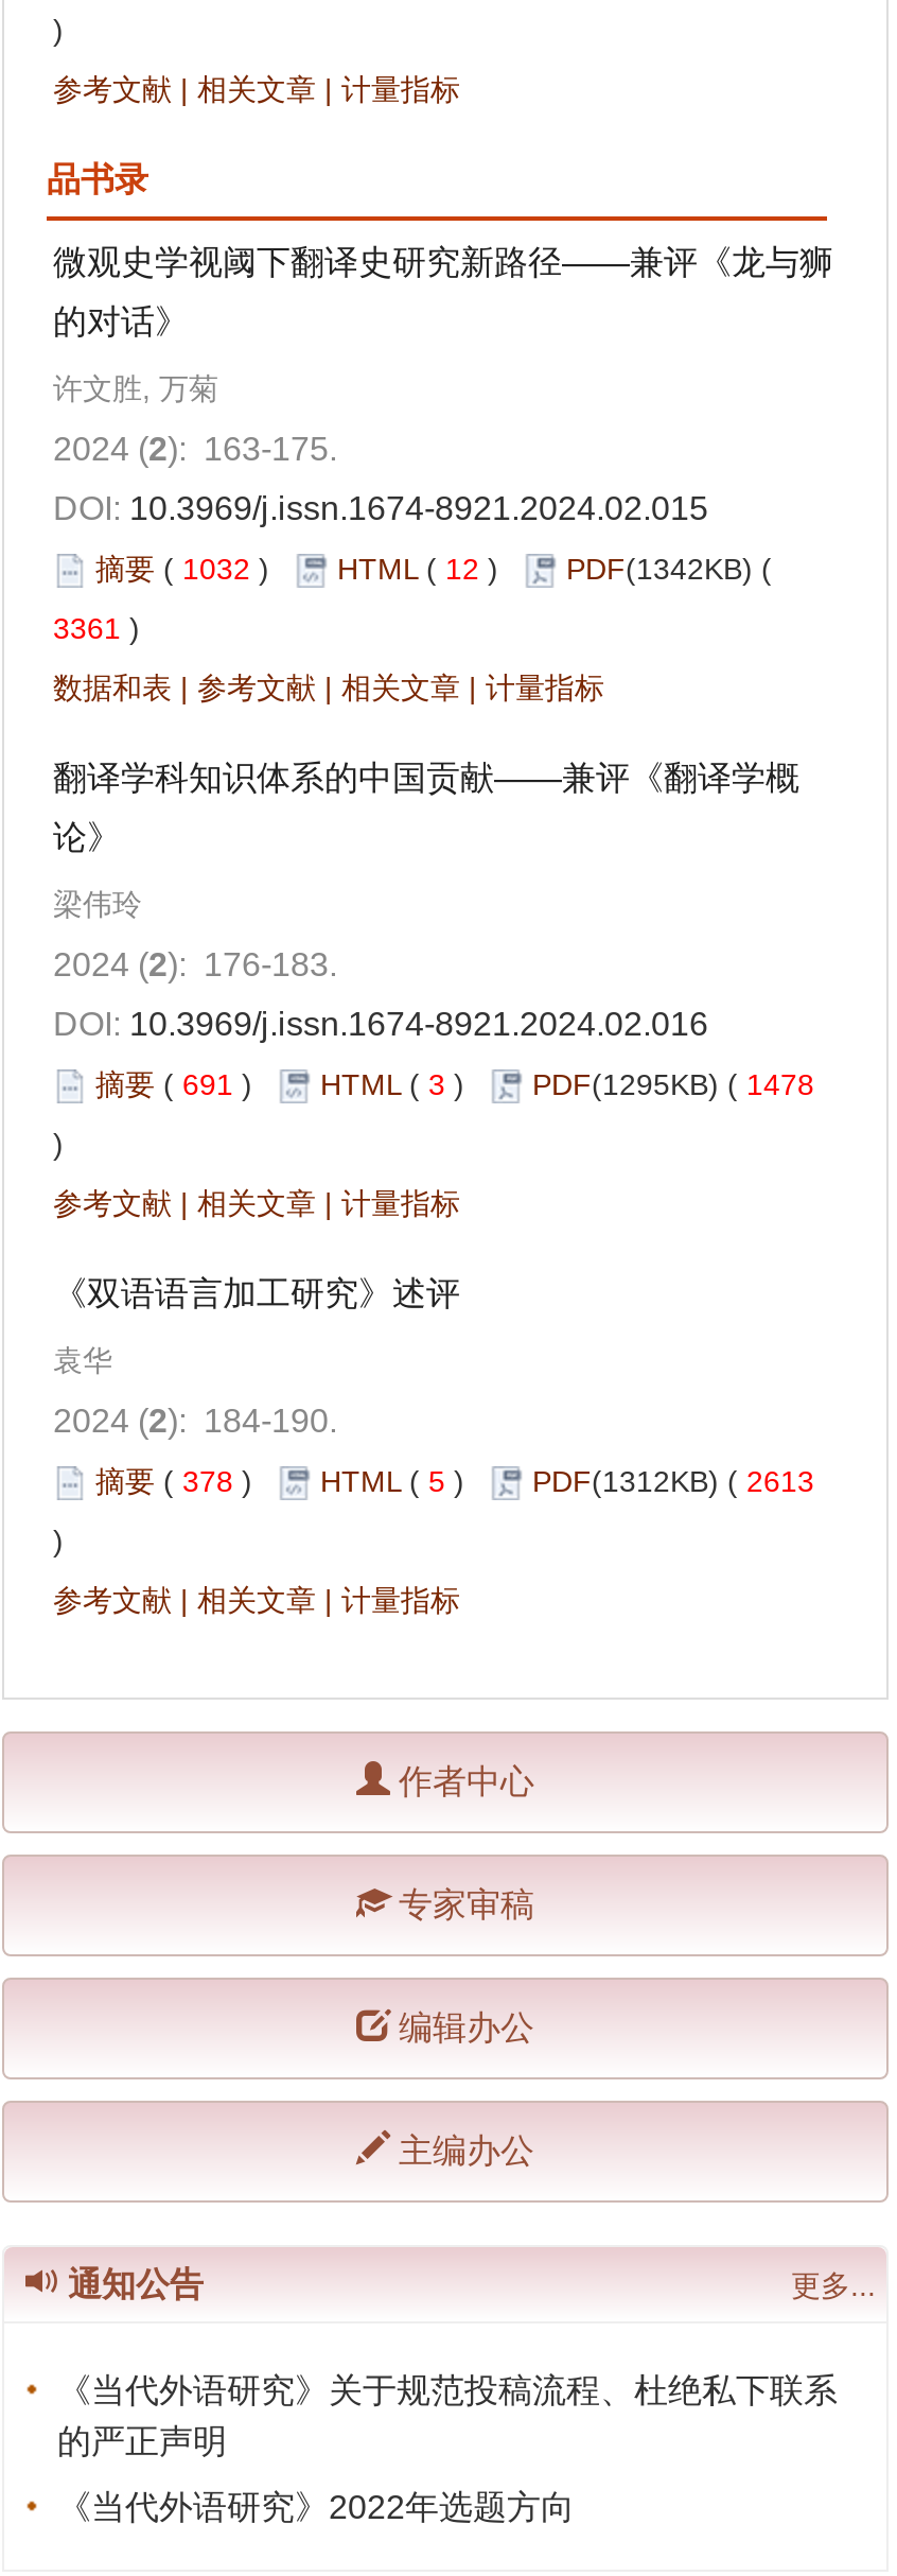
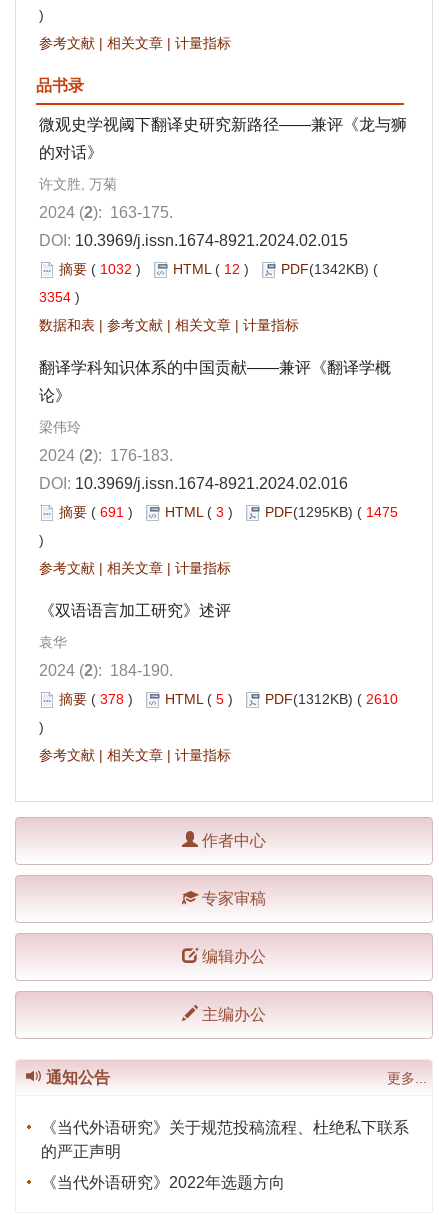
- 3361)
+ 3354)

- 摘要(691) HTML (3) PDF(1295KB) (1478
+ 摘要(691) HTML (3) PDF(1295KB) (1475

- 摘要(378) HTML (5) PDF(1312KB) (2613
+ 摘要(378) HTML (5) PDF(1312KB) (2610
